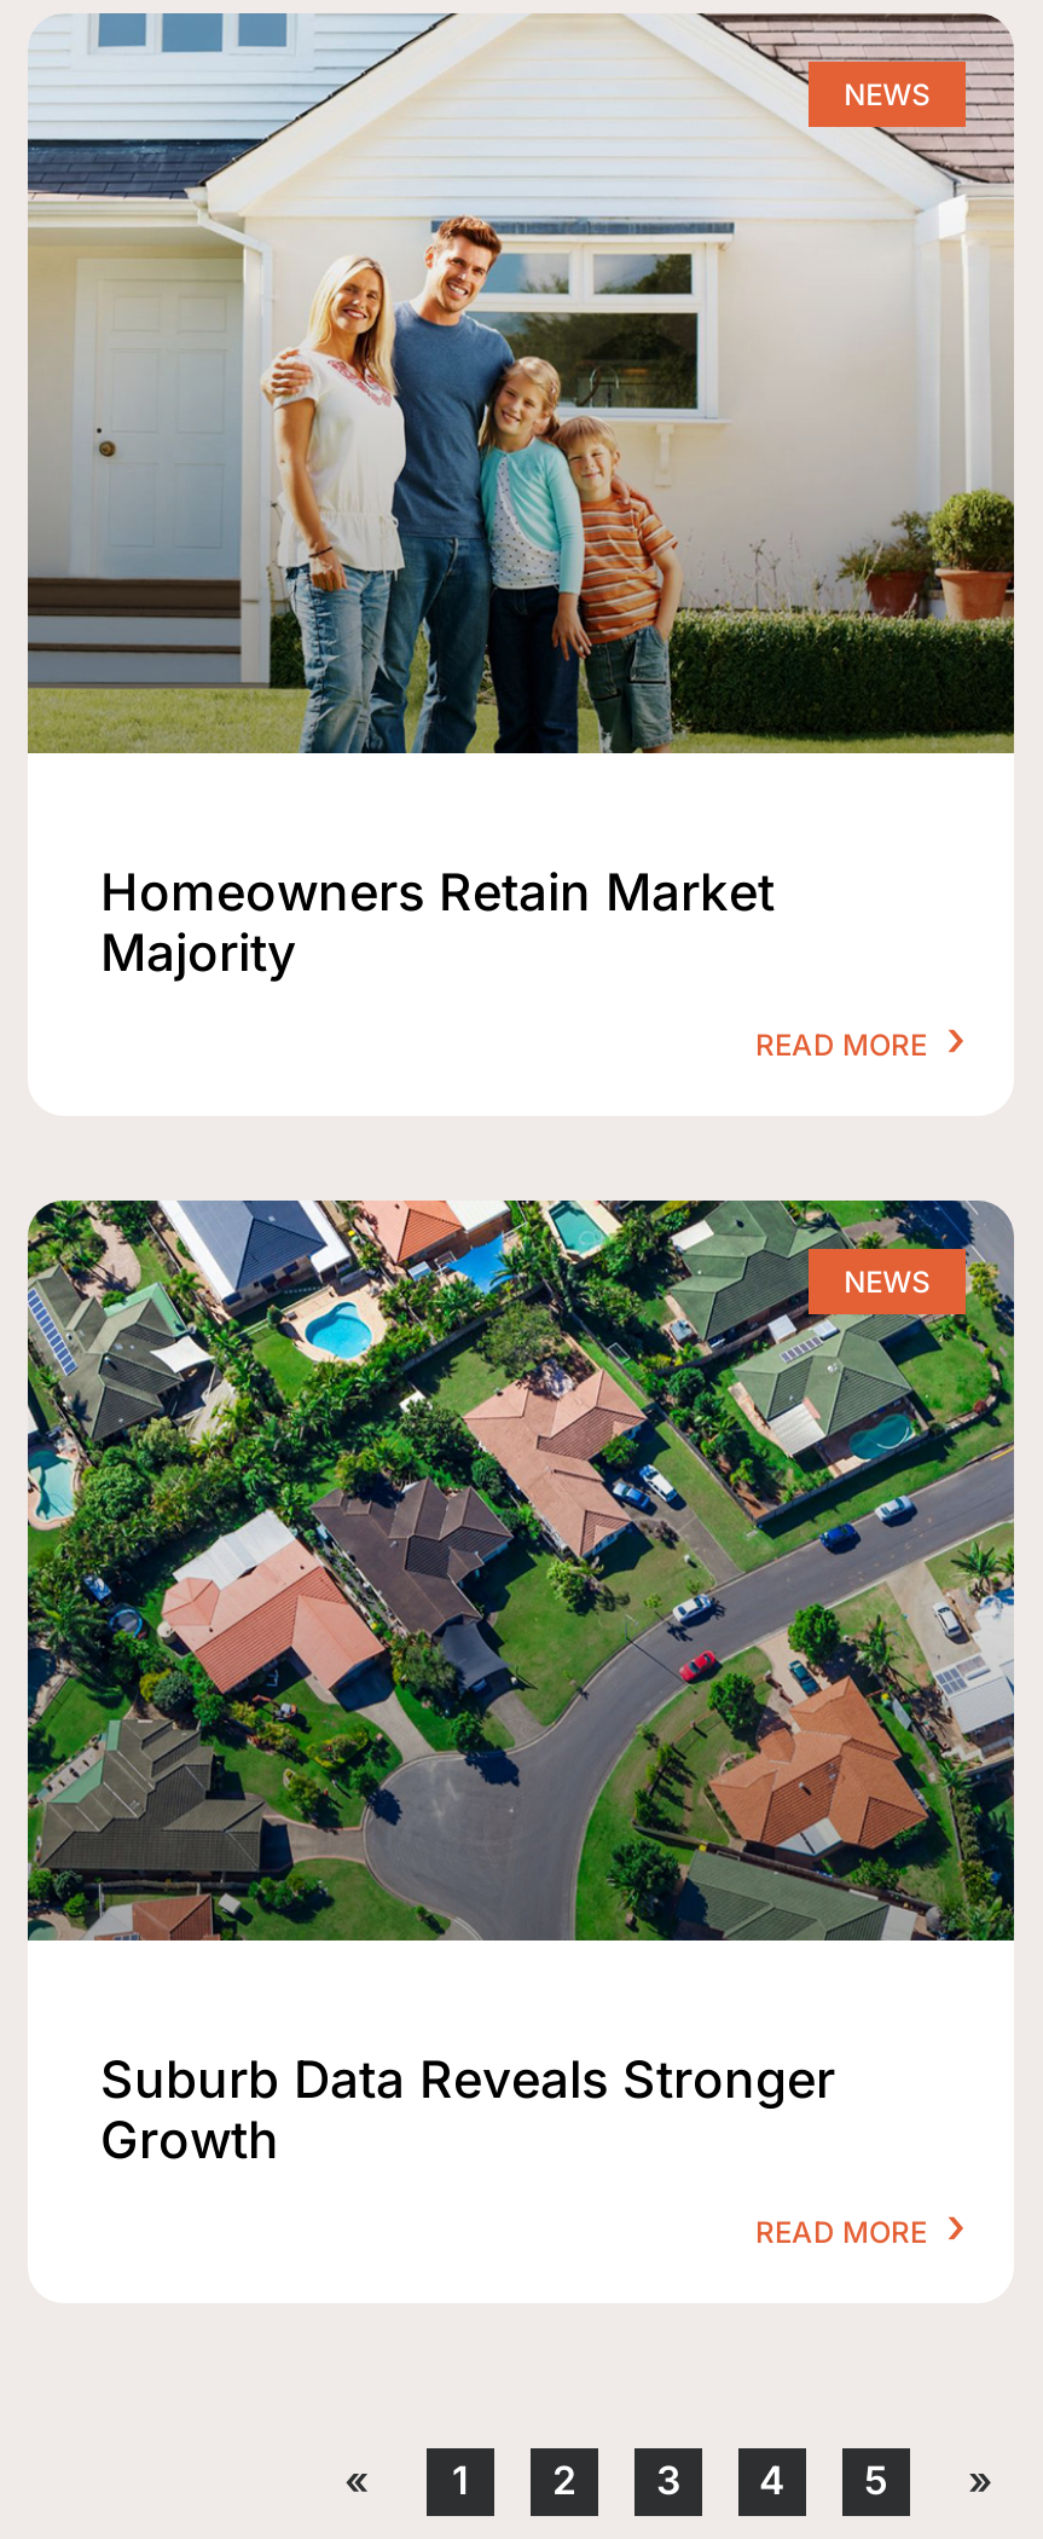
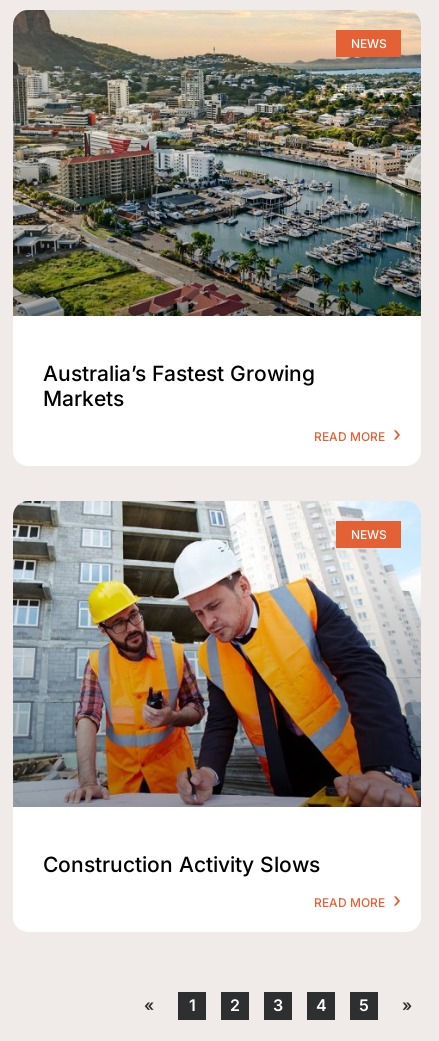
- [image]
+ [image]

- Homeowners Retain Market
- Majority
+ Australia’s Fastest Growing
+ Markets

- [image]
+ [image]

- Suburb Data Reveals Stronger
- Growth
+ Construction Activity Slows
